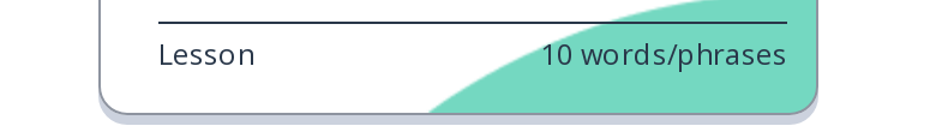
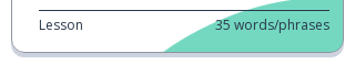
- 10 words/phrases
+ 35 words/phrases
